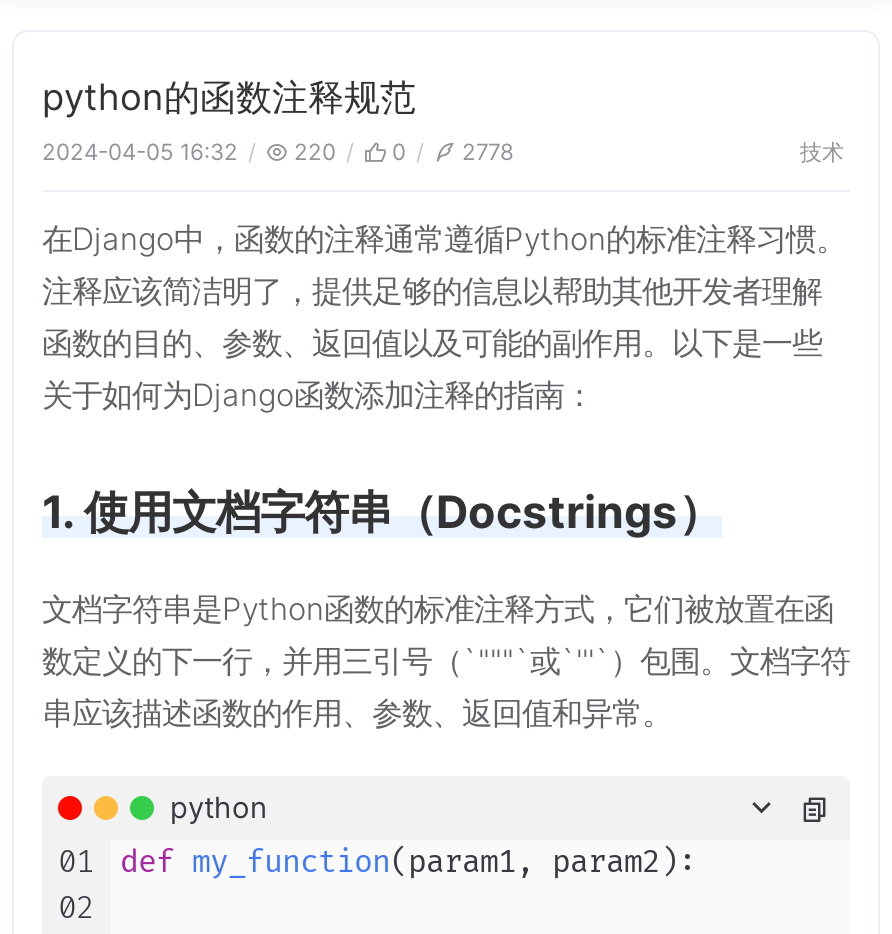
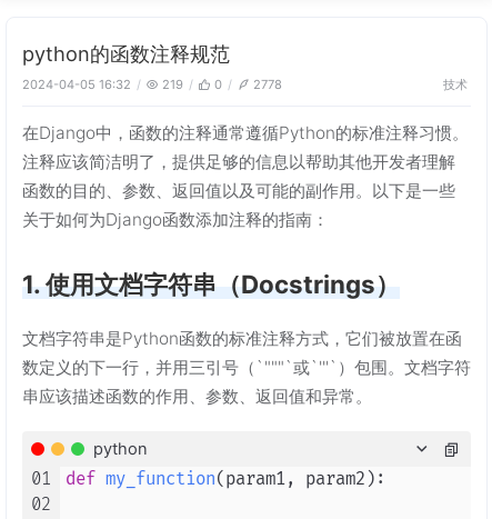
- 2024-04-05 16:32 220 0 2778
+ 2024-04-05 16:32 219 0 2778
